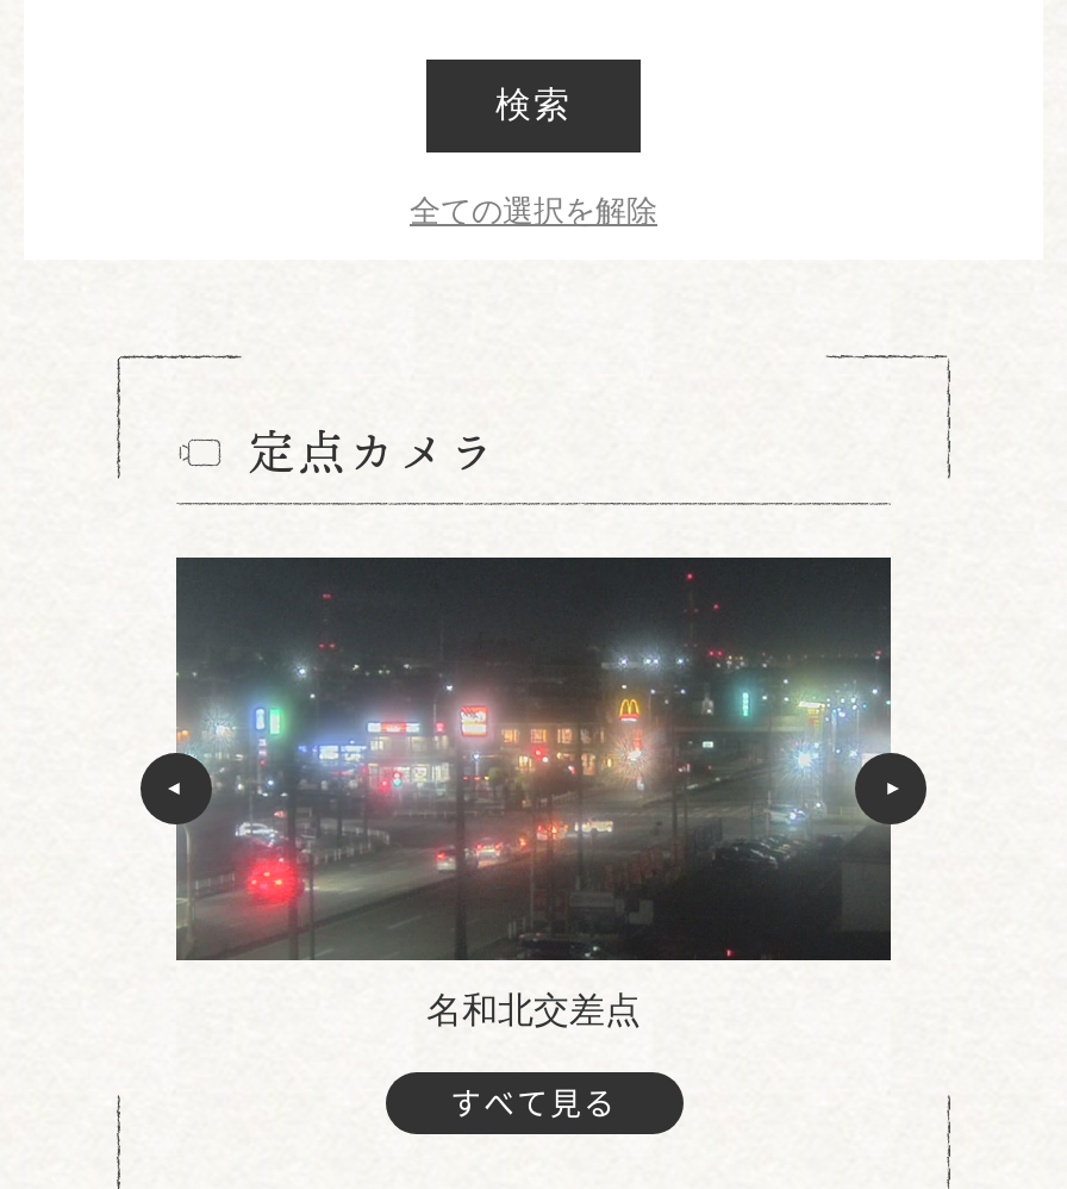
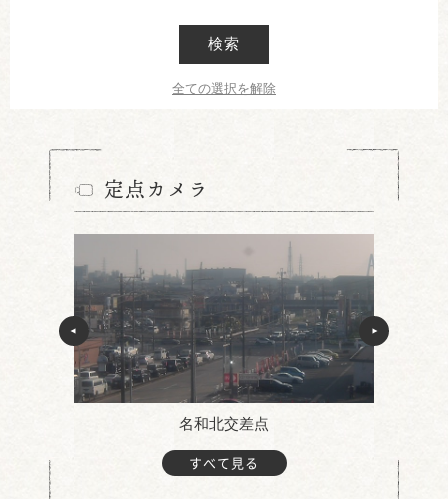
- [image]
+ [image]
